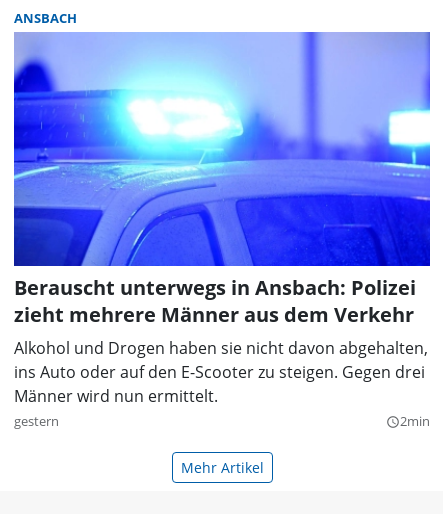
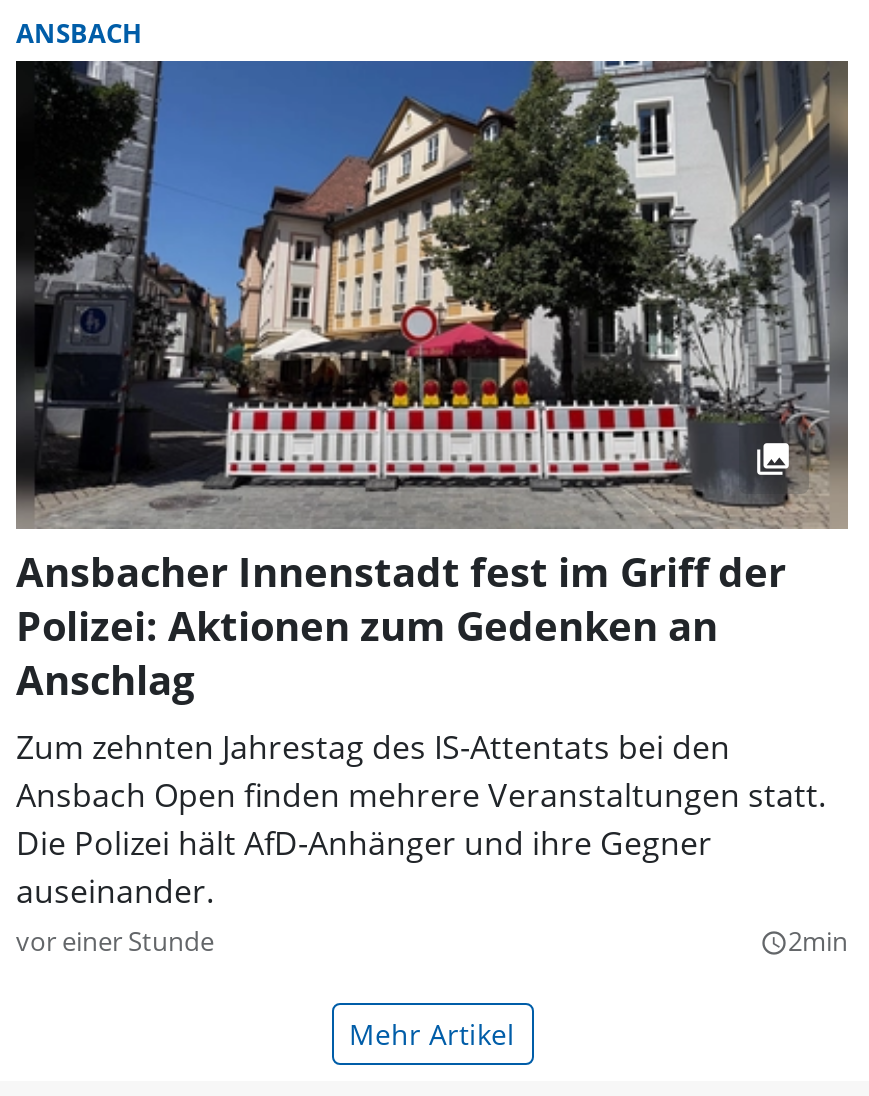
- [image]
- Berauscht unterwegs in Ansbach: Polizei
- zieht mehrere Männer aus dem Verkehr
- Alkohol und Drogen haben sie nicht davon abgehalten,
- ins Auto oder auf den E-Scooter zu steigen. Gegen drei
- Männer wird nun ermittelt.
- gestern
+ [image]
+ Ansbacher Innenstadt fest im Griff der
+ Polizei: Aktionen zum Gedenken an
+ Anschlag
+ Zum zehnten Jahrestag des IS-Attentats bei den
+ Ansbach Open finden mehrere Veranstaltungen statt.
+ Die Polizei hält AfD-Anhänger und ihre Gegner
+ auseinander.
+ vor einer Stunde
